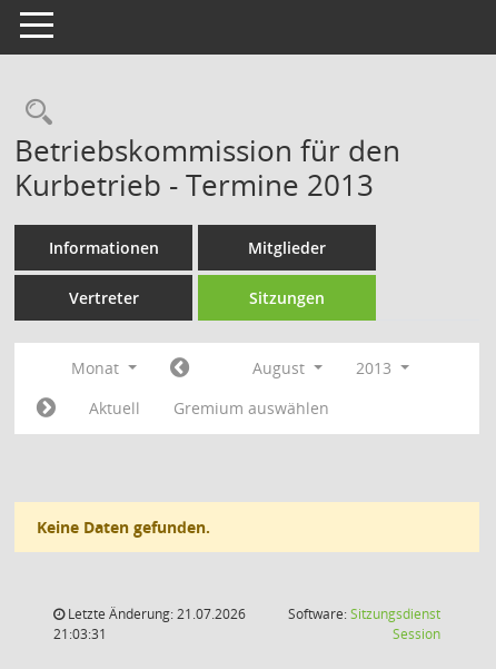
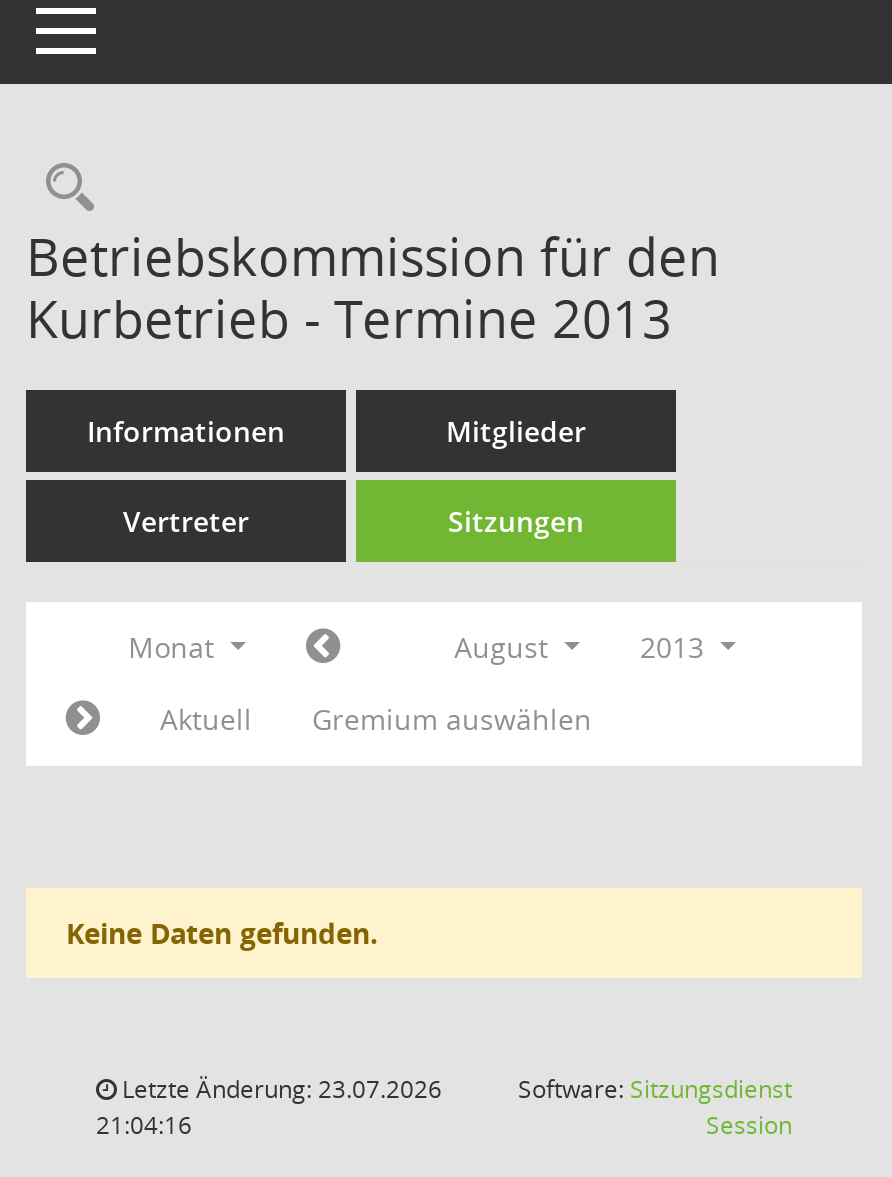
- Letzte Änderung: 21.07.2026
+ Letzte Änderung: 23.07.2026

- 21:03:31
+ 21:04:16
